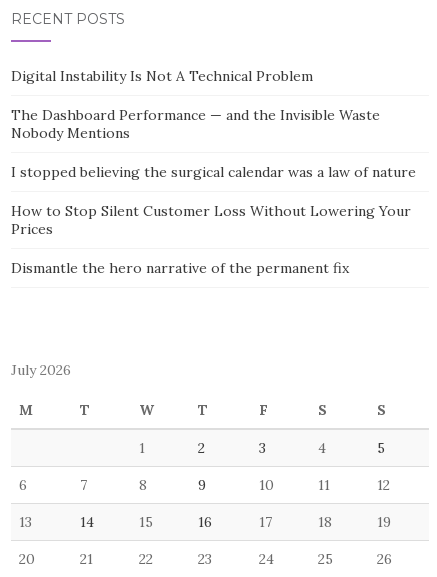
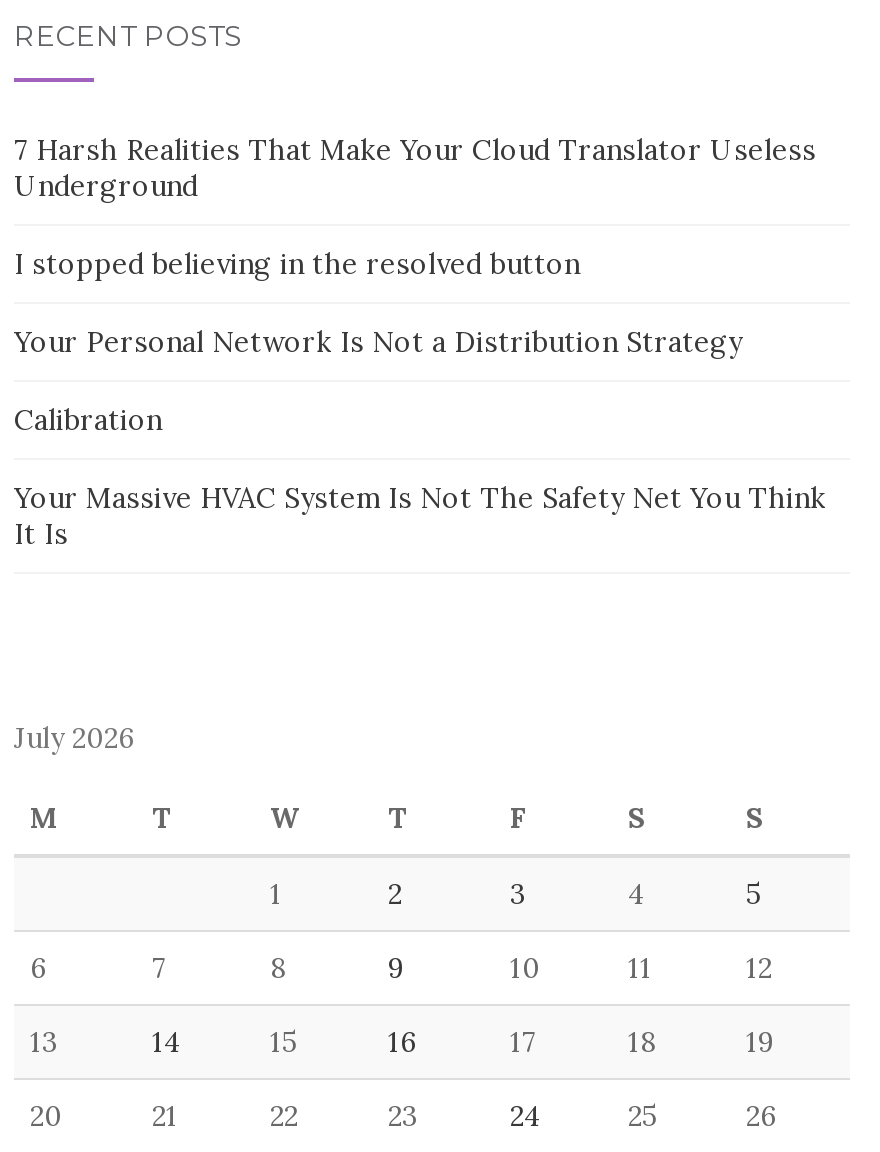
- Digital Instability Is Not A Technical Problem
+ 7 Harsh Realities That Make Your Cloud Translator Useless
+ Underground

- The Dashboard Performance — and the Invisible Waste
- Nobody Mentions
+ I stopped believing in the resolved button

- I stopped believing the surgical calendar was a law of nature
+ Your Personal Network Is Not a Distribution Strategy

- How to Stop Silent Customer Loss Without Lowering Your
- Prices
+ Calibration

- Dismantle the hero narrative of the permanent fix
+ Your Massive HVAC System Is Not The Safety Net You Think
+ It Is
